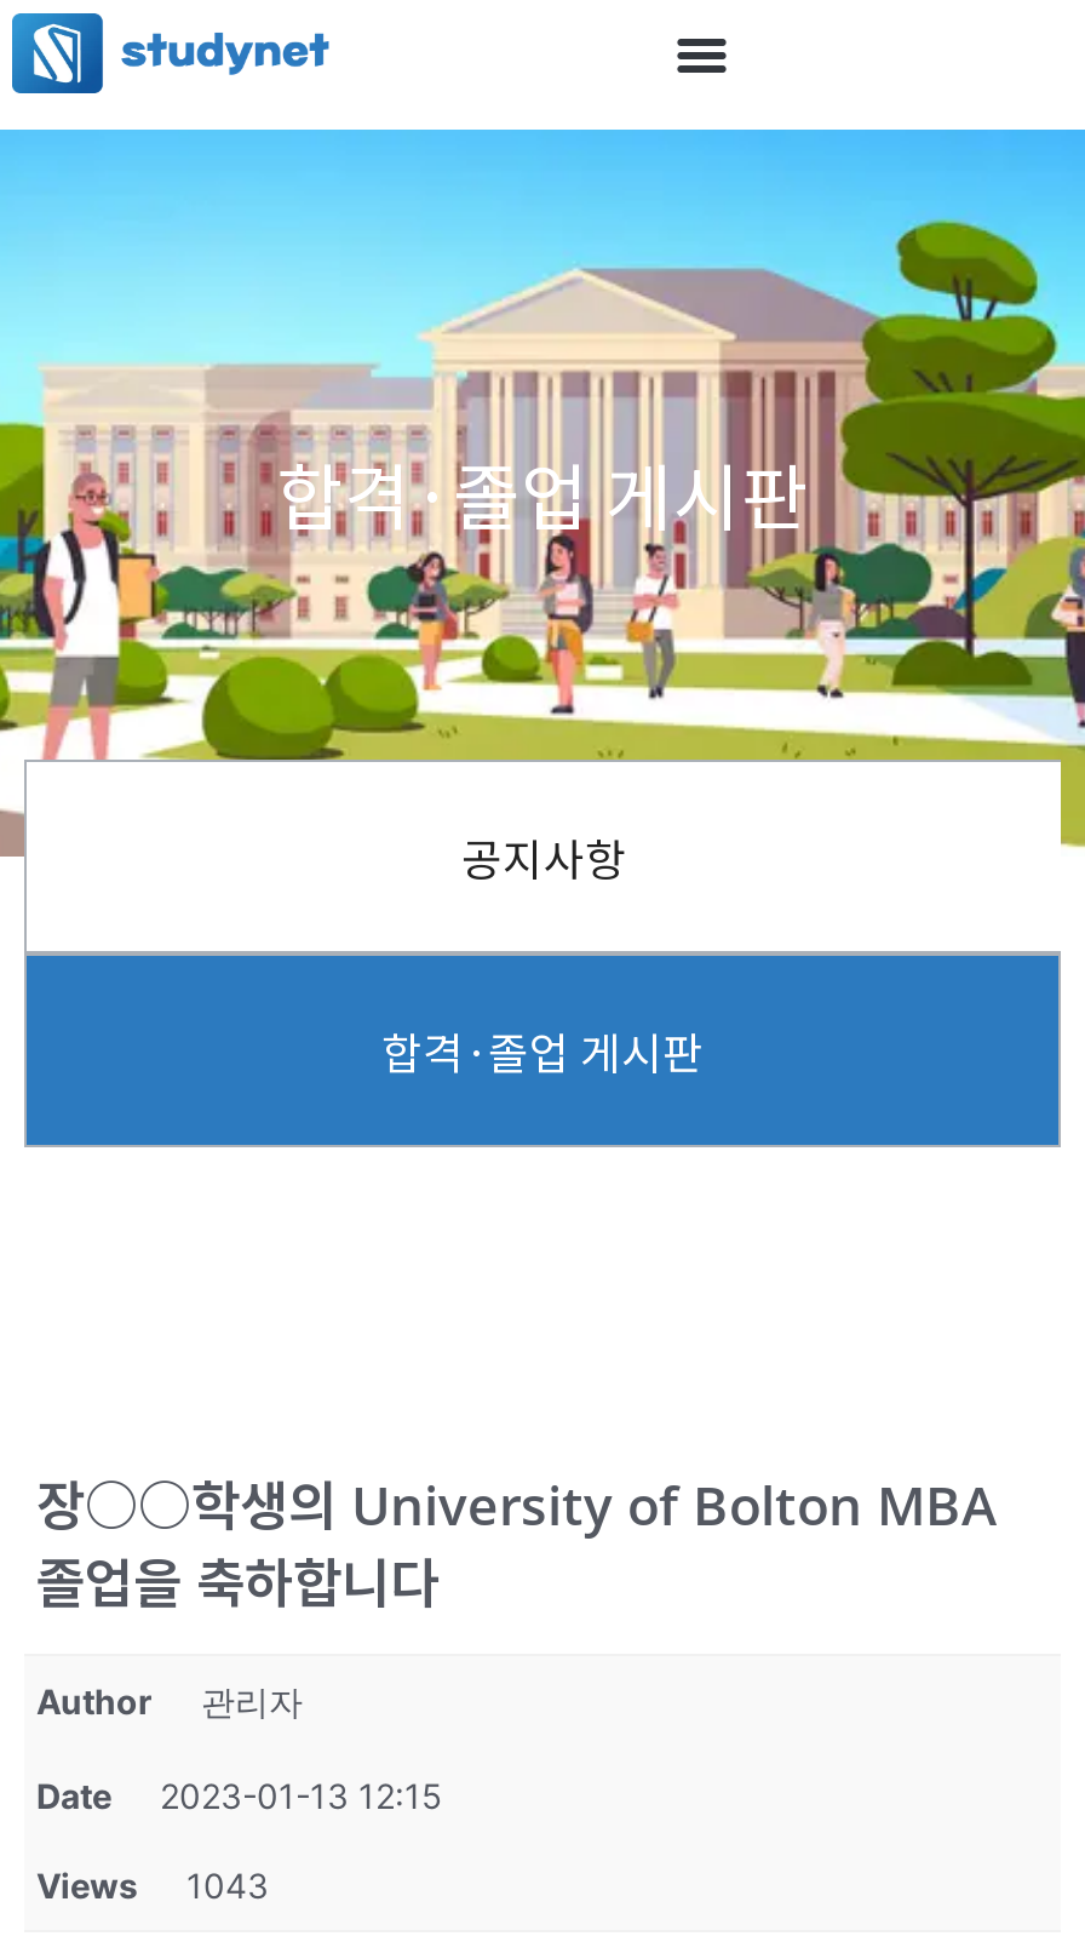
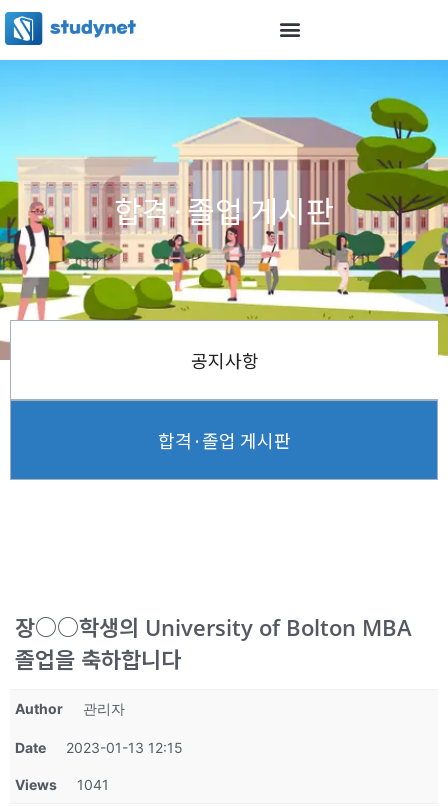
- Views 1043
+ Views 1041
